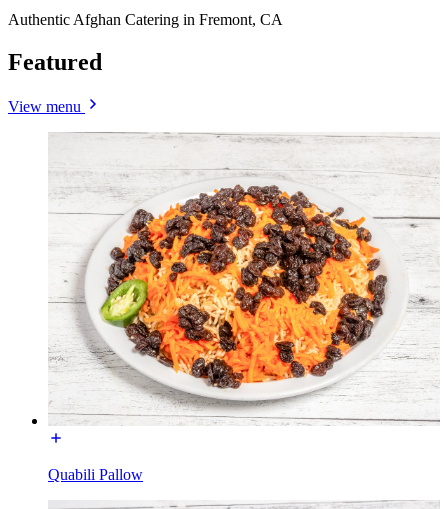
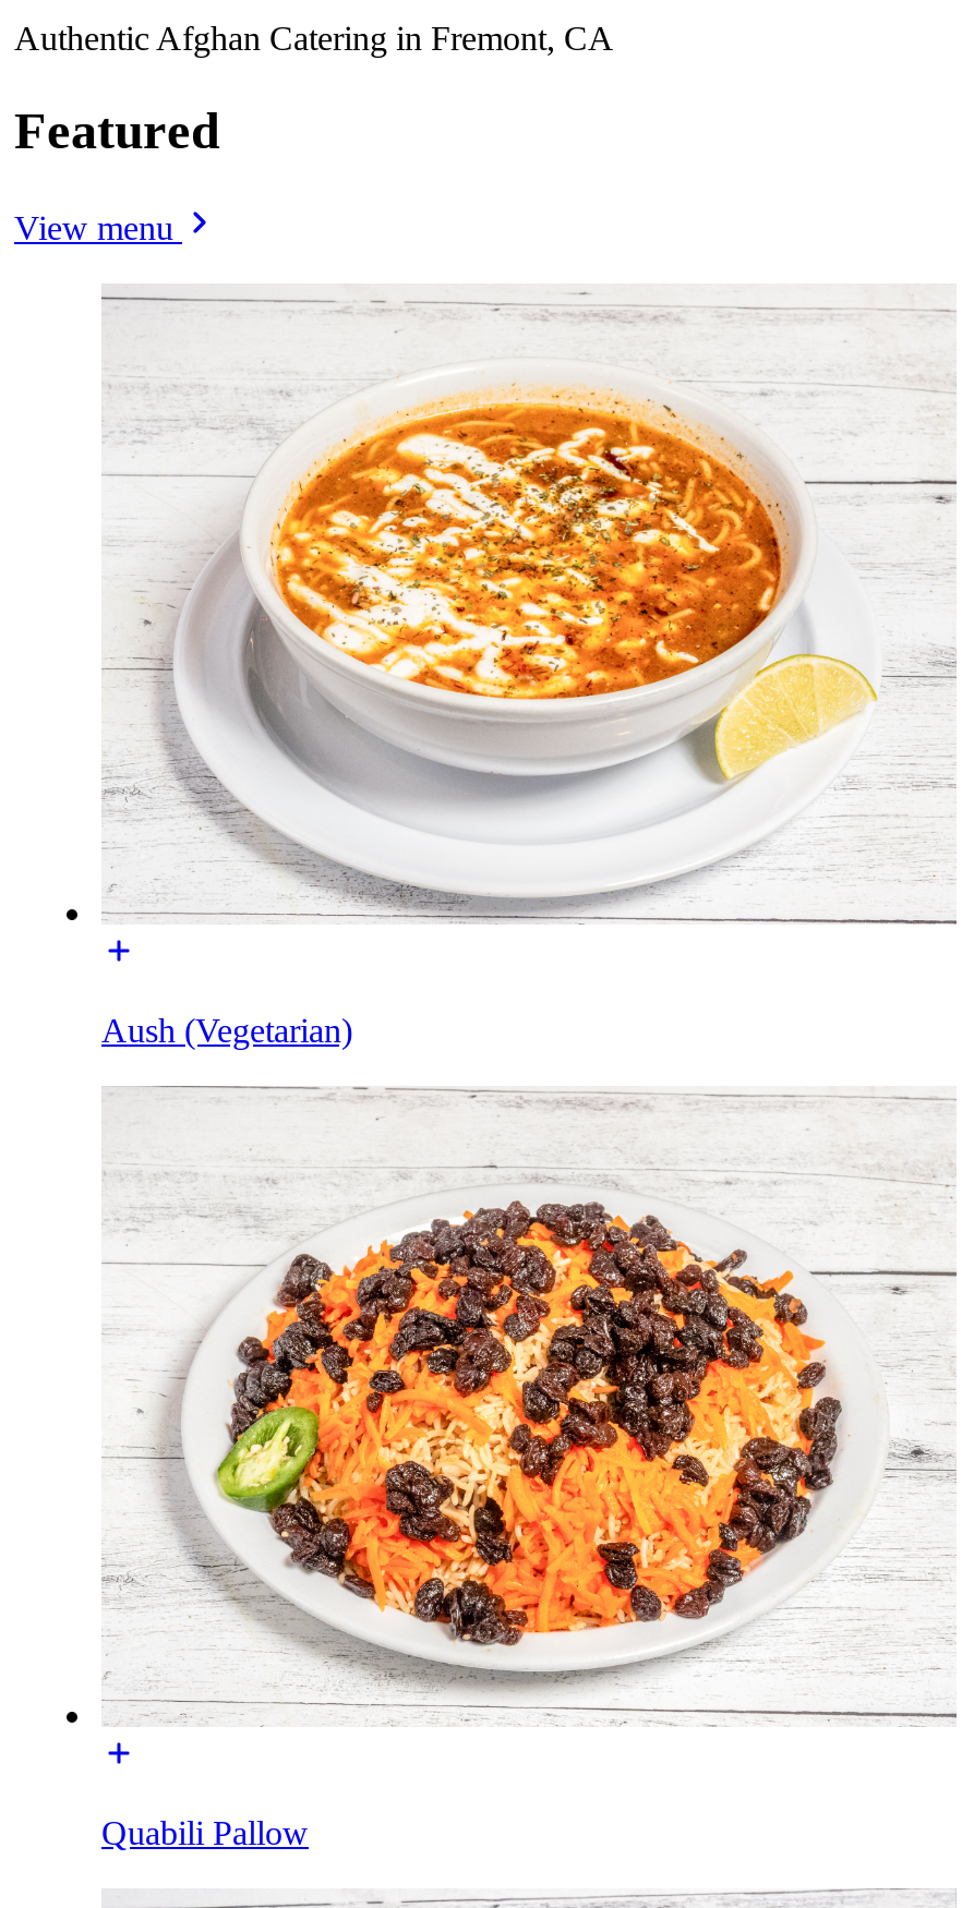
+ [image]
+ Aush (Vegetarian)
